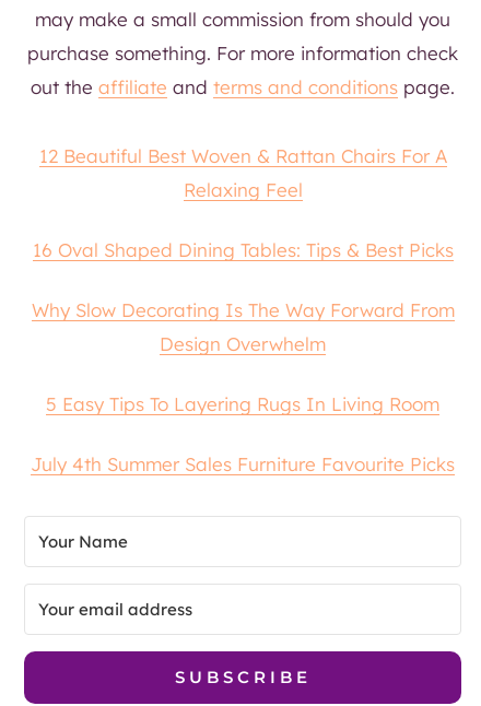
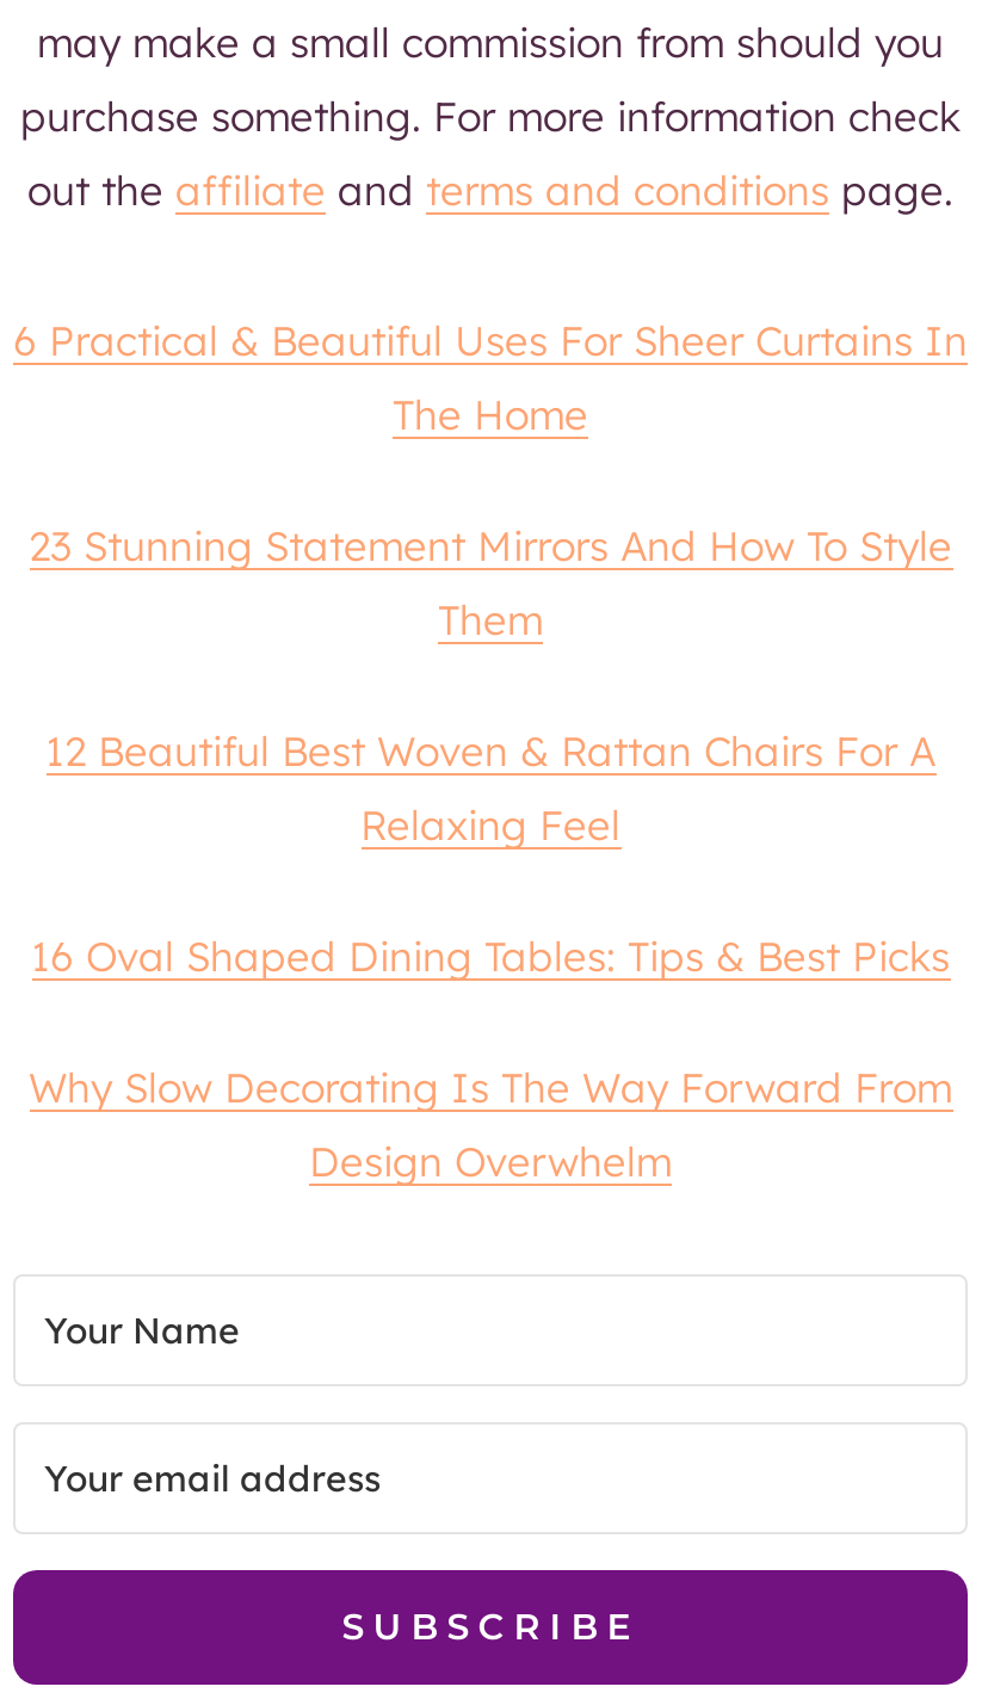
+ 6 Practical & Beautiful Uses For Sheer Curtains In
+ The Home
+ 23 Stunning Statement Mirrors And How To Style
+ Them

moved down: 12 Beautiful Best Woven & Rattan Chairs For A | Relaxing Feel | 16 Oval Shaped Dining Tables: Tips & Best Picks | Why Slow Decorating Is The Way Forward From | Design Overwhelm

- 5 Easy Tips To Layering Rugs In Living Room
- July 4th Summer Sales Furniture Favourite Picks
